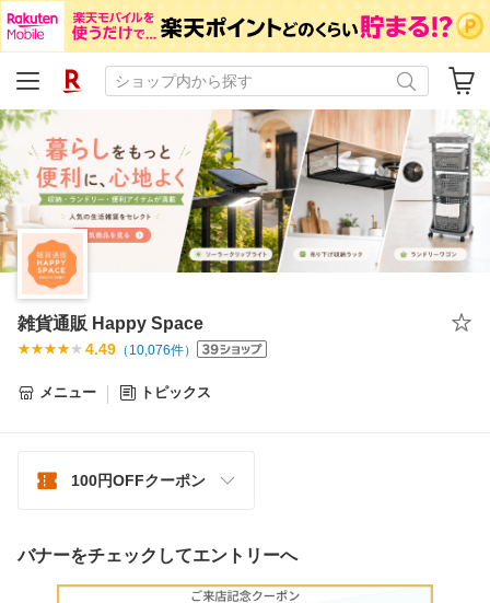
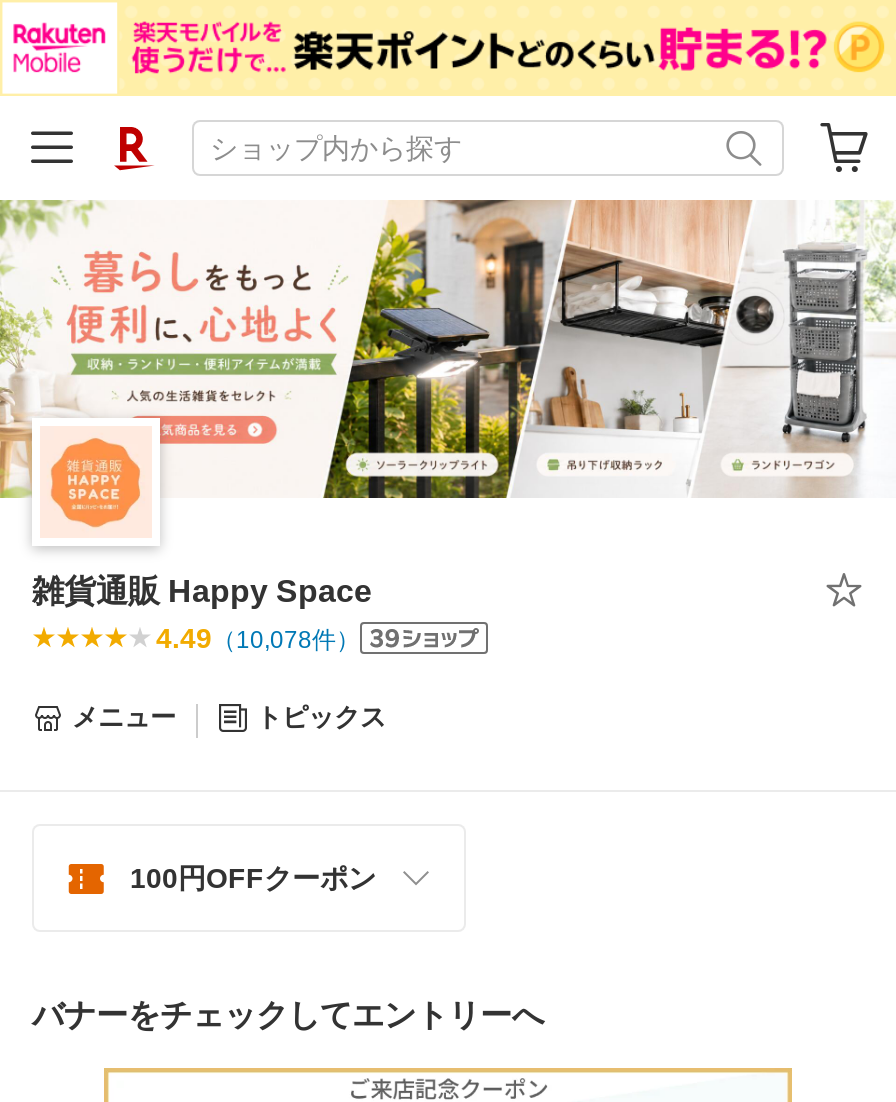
- 4.49（10,076件）
+ 4.49（10,078件）
